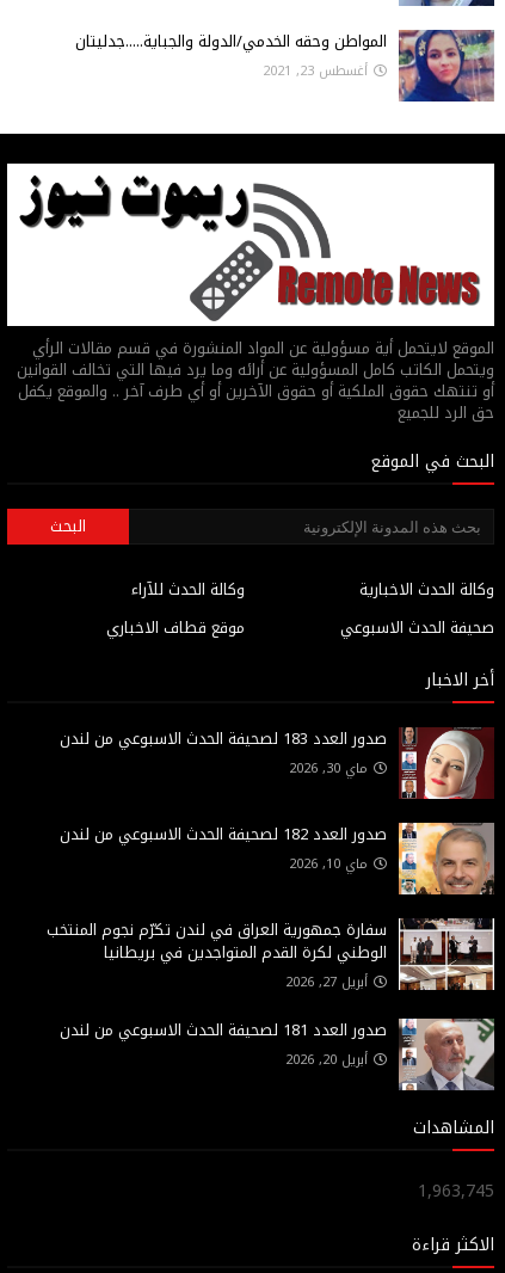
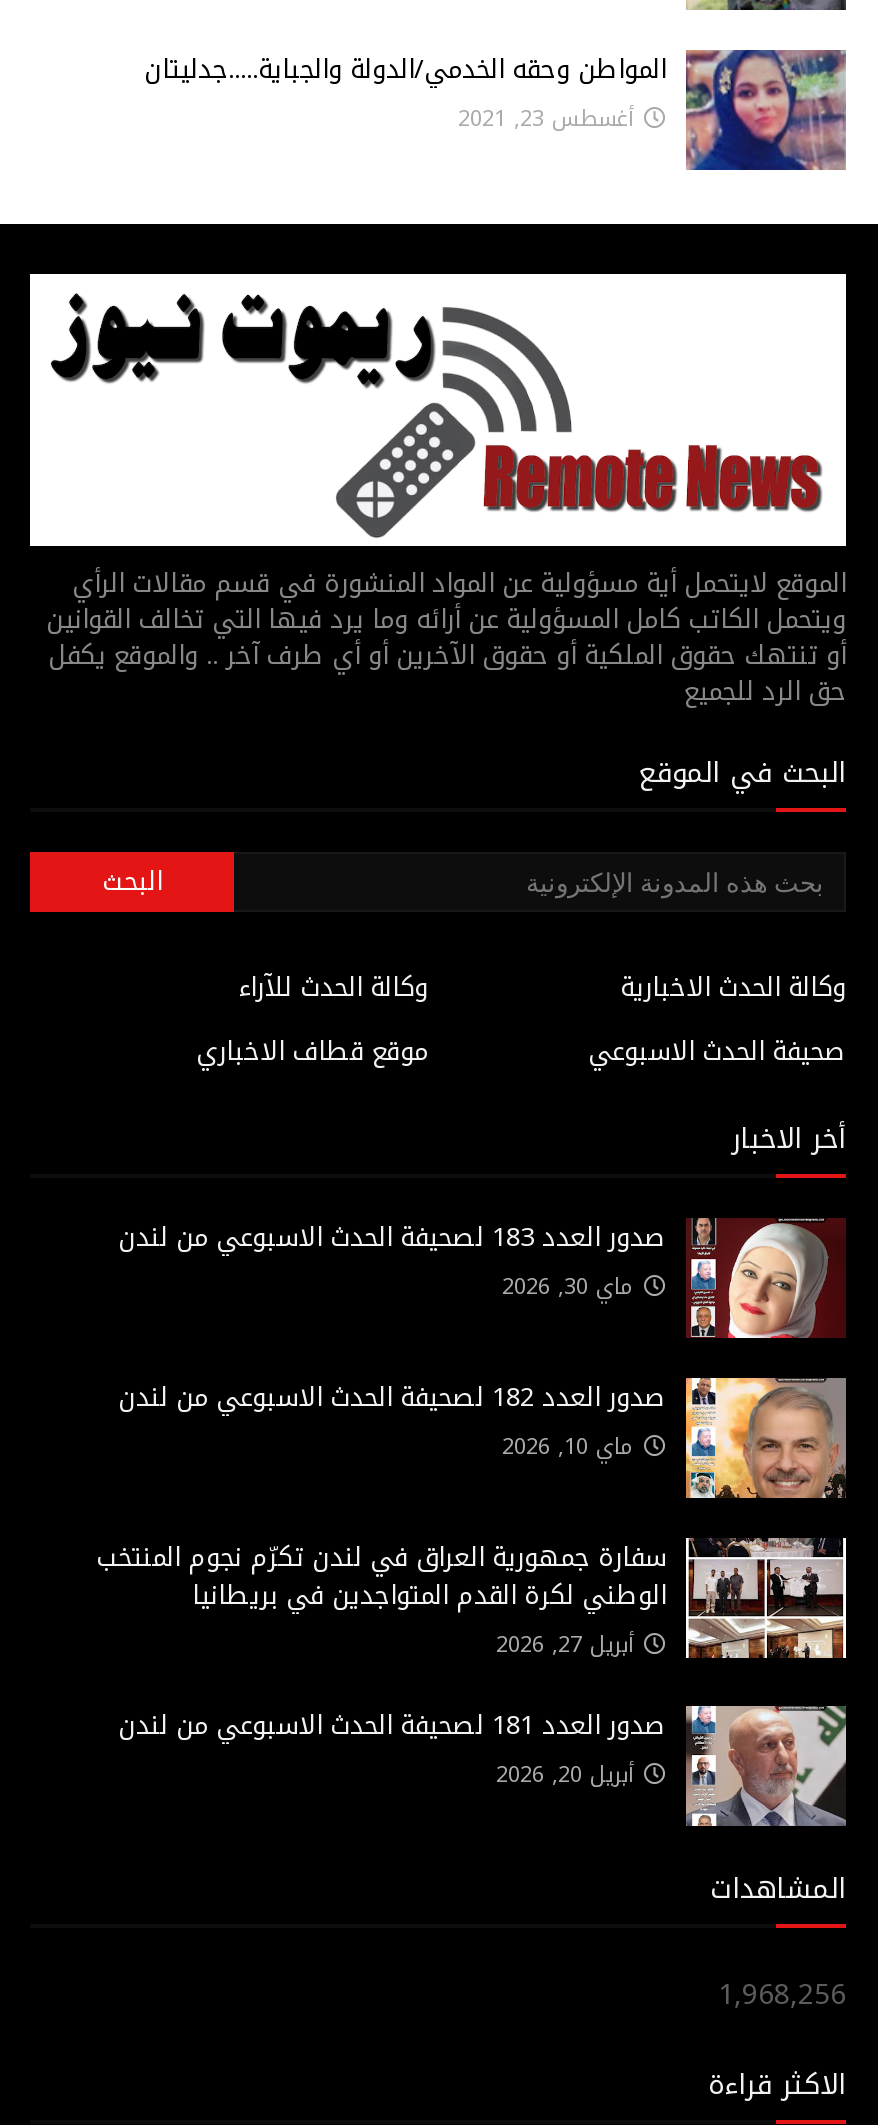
- 1,963,745
+ 1,968,256
